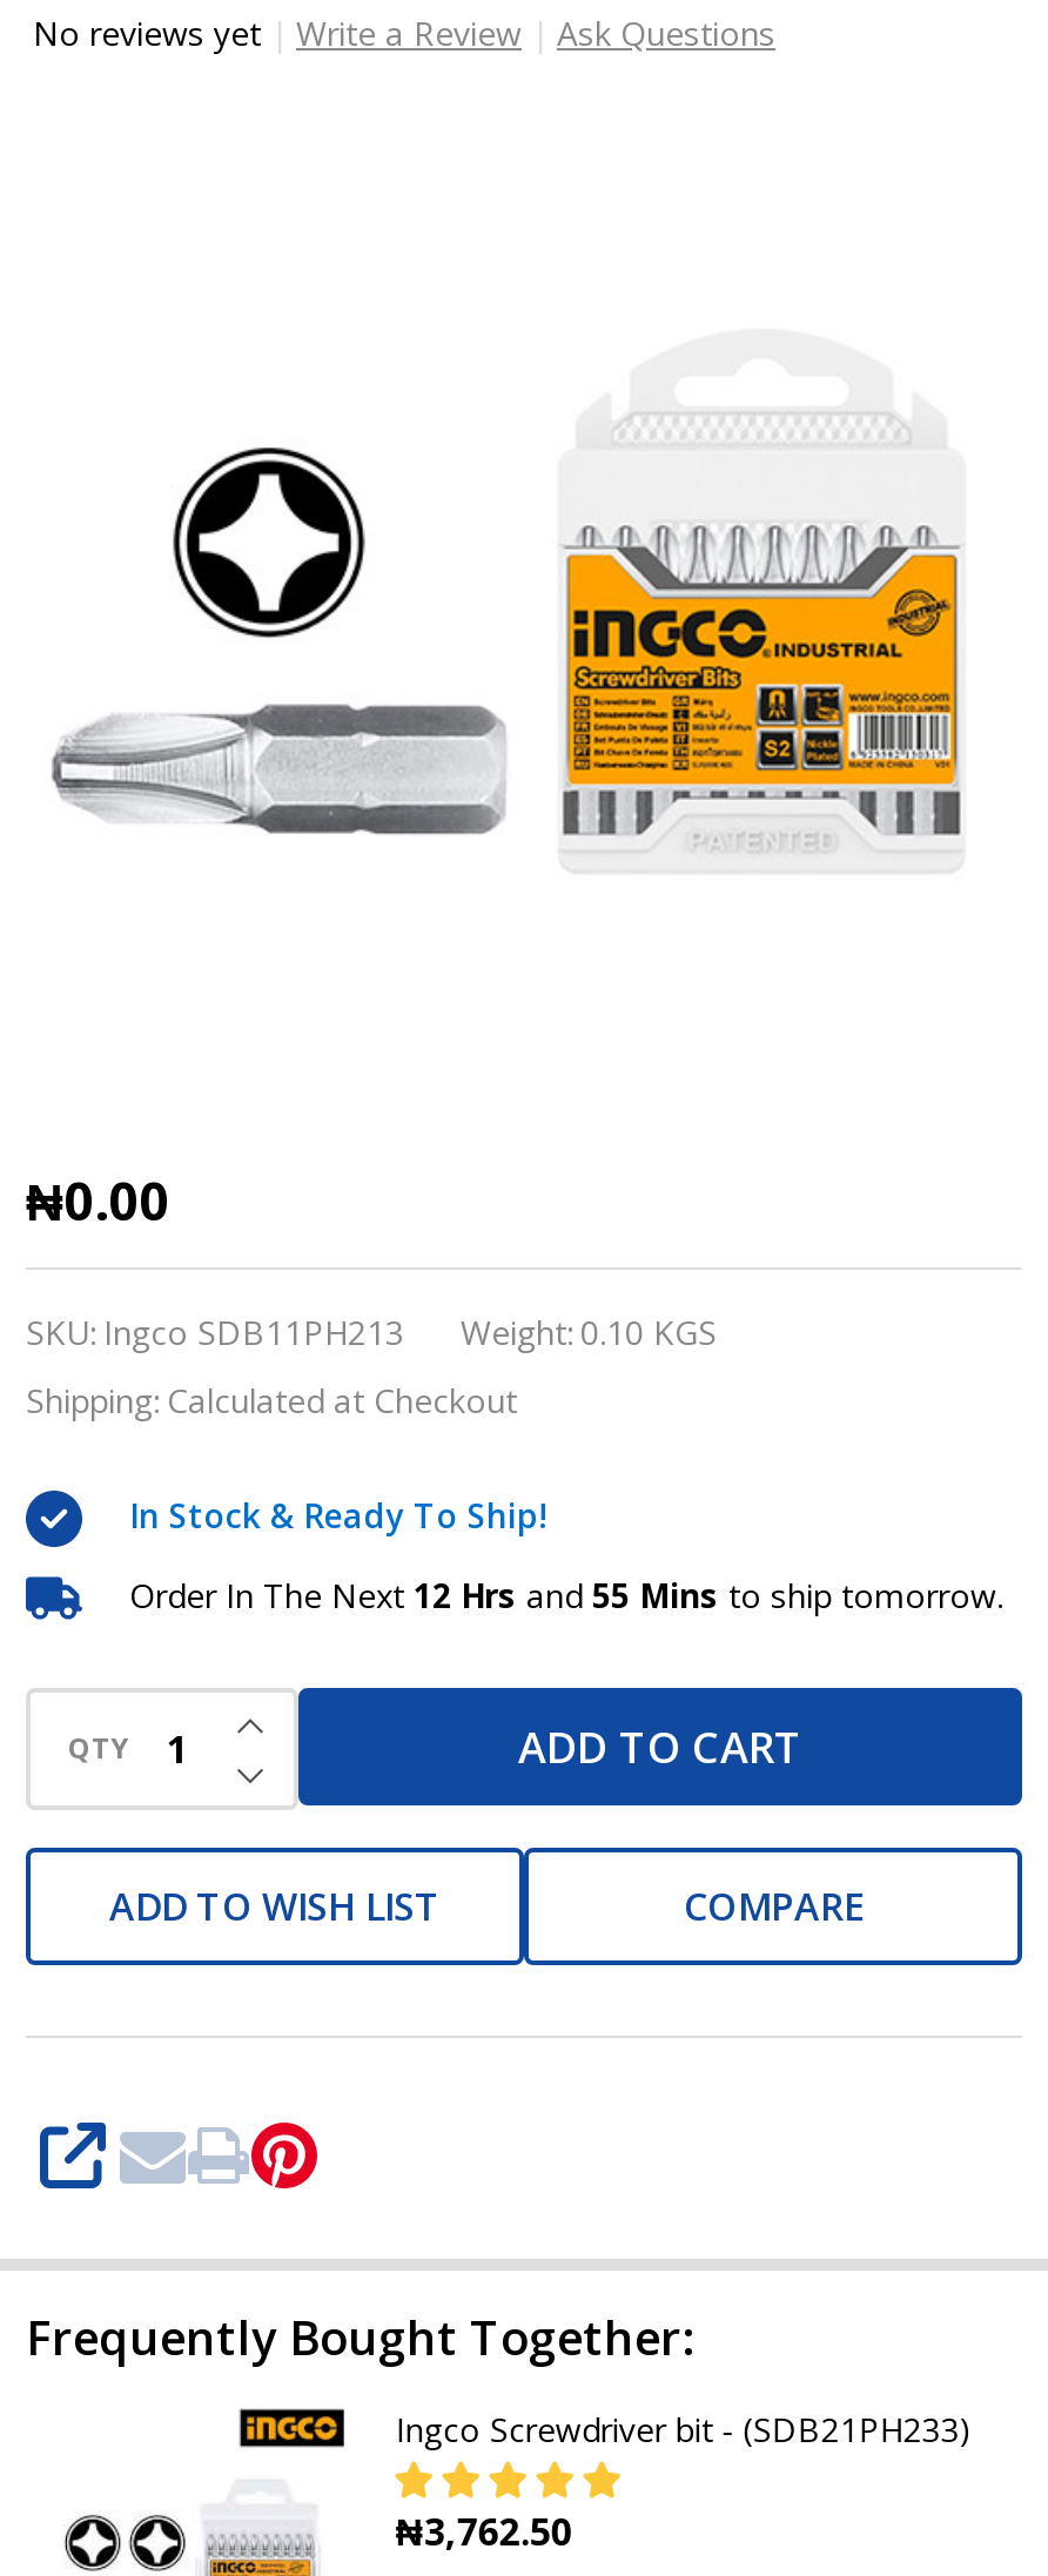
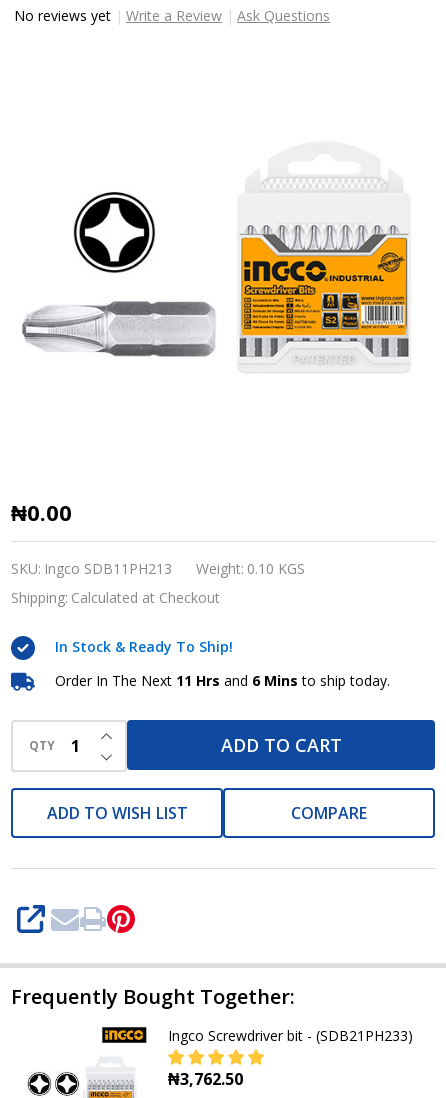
- Order In The Next 12 Hrs and 55 Mins to ship tomorrow.
+ Order In The Next 11 Hrs and 6 Mins to ship today.
